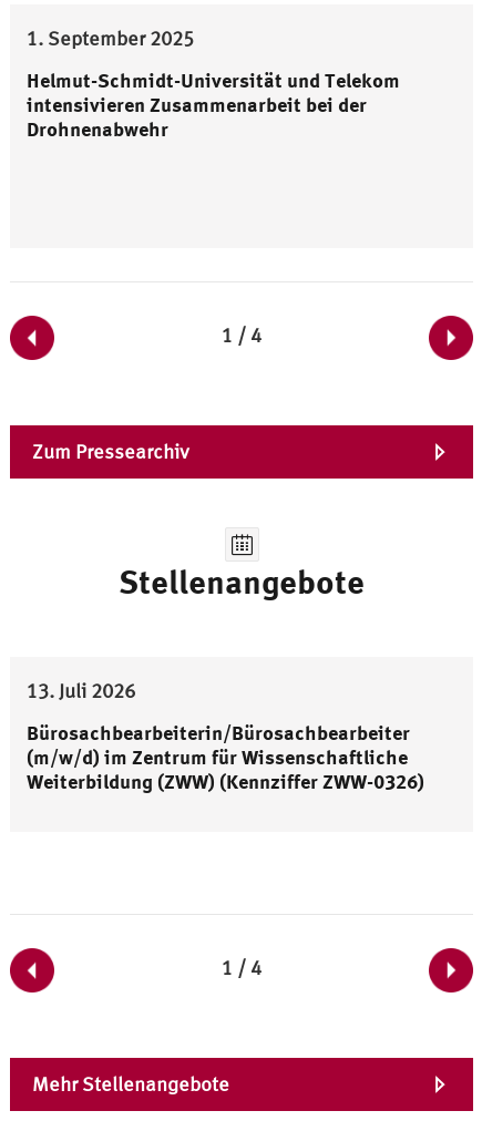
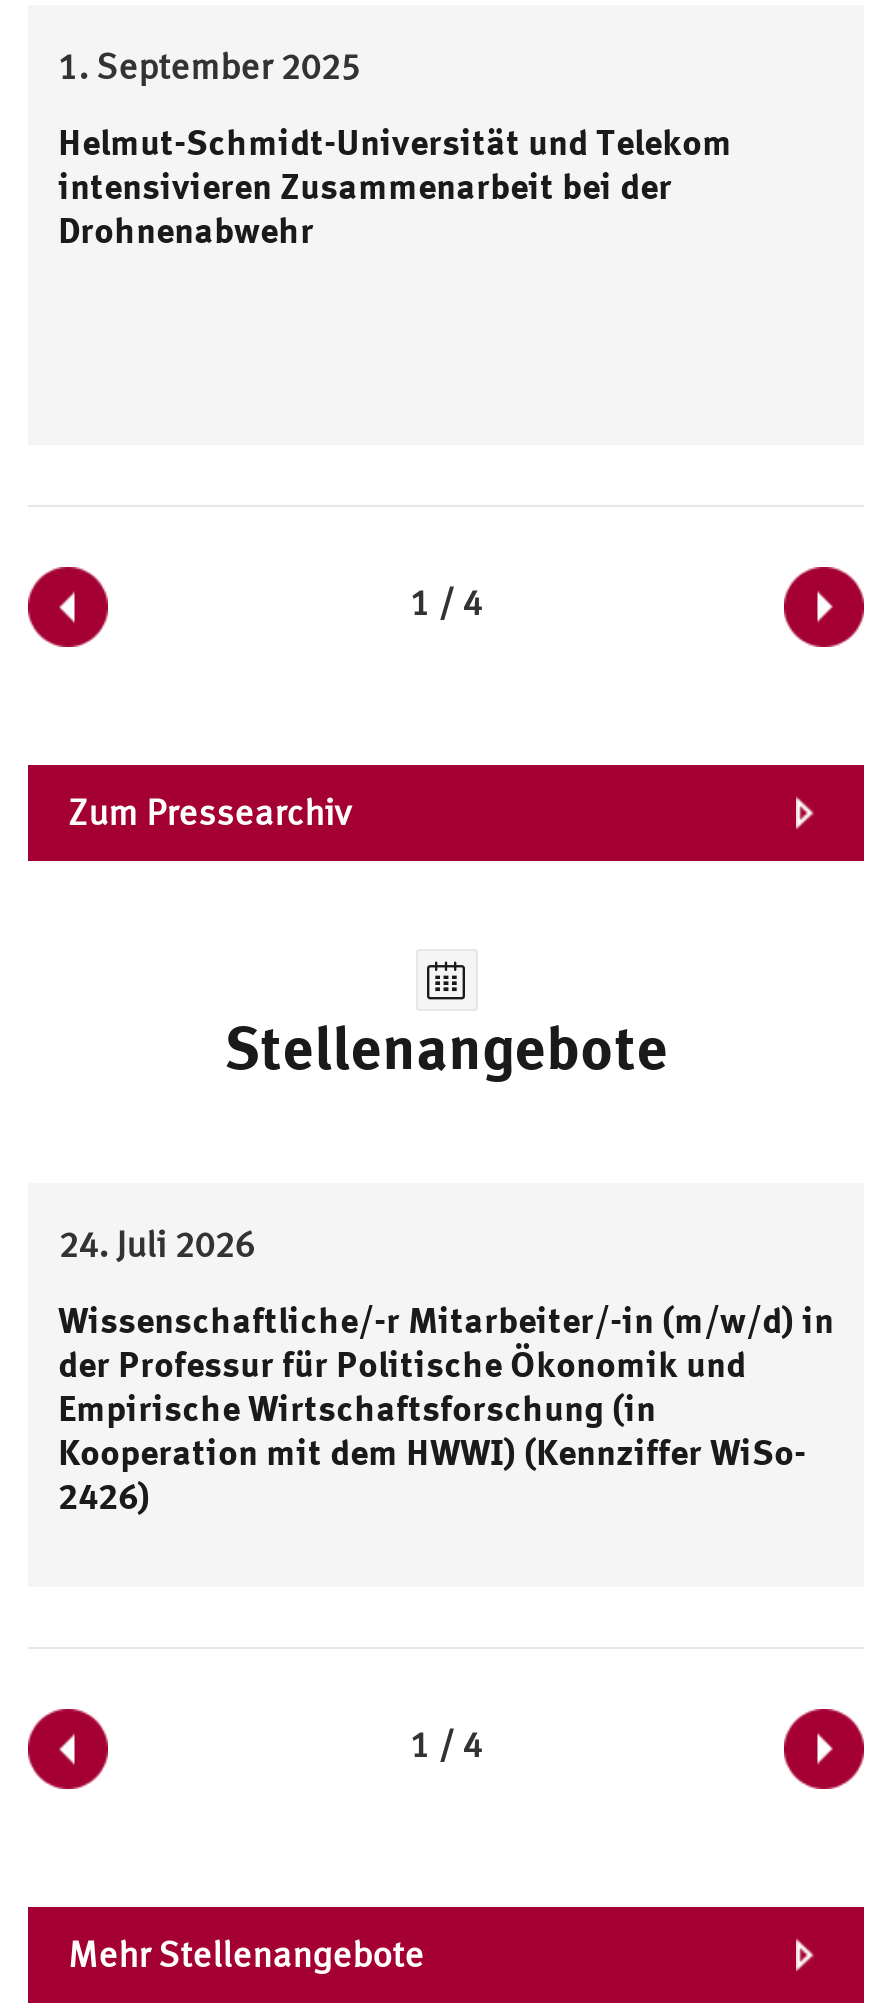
- 13. Juli 2026
+ 24. Juli 2026

- Bürosachbearbeiterin/Bürosachbearbeiter
- (m/w/d) im Zentrum für Wissenschaftliche
- Weiterbildung (ZWW) (Kennziffer ZWW-0326)
+ Wissenschaftliche/-r Mitarbeiter/-in (m/w/d) in
+ der Professur für Politische Ökonomik und
+ Empirische Wirtschaftsforschung (in
+ Kooperation mit dem HWWI) (Kennziffer WiSo-
+ 2426)
